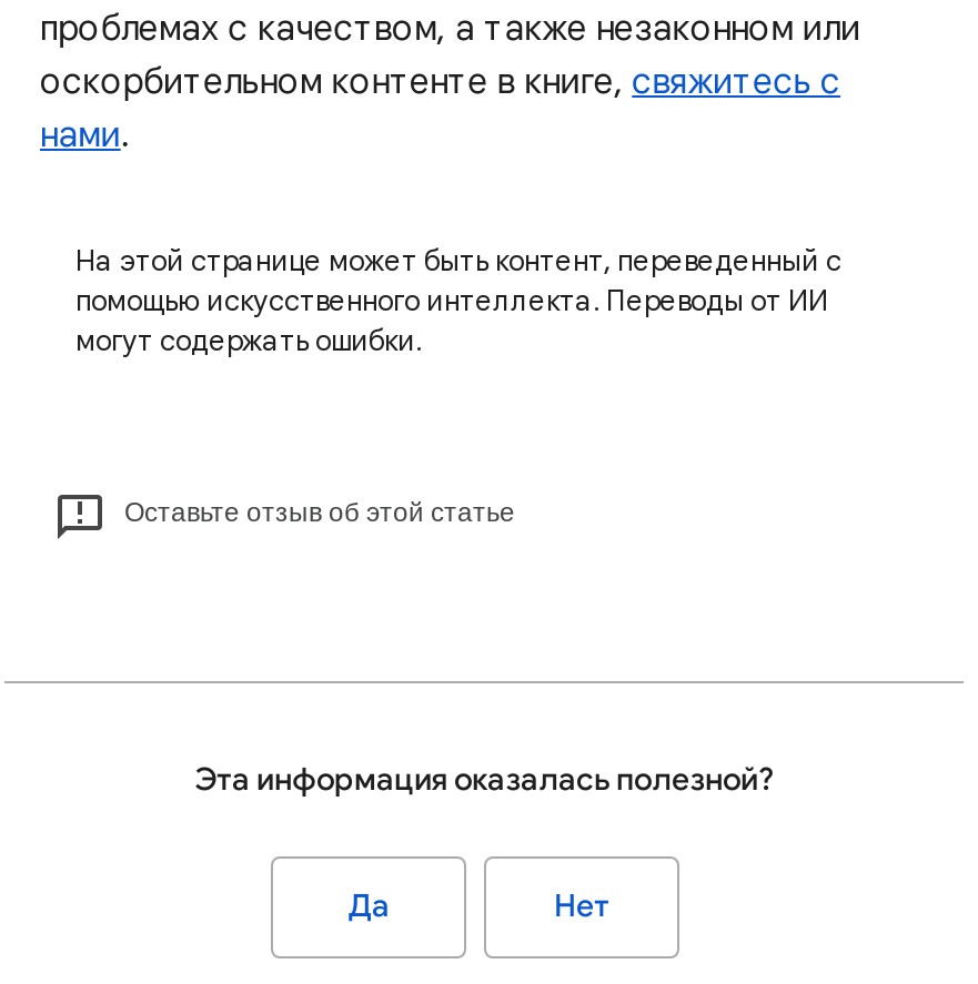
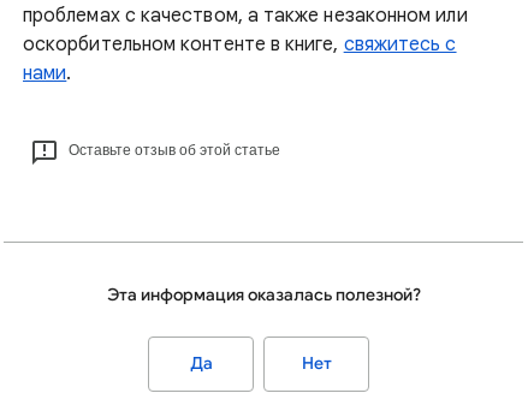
- На этой странице может быть контент, переведенный с
- помощью искусственного интеллекта. Переводы от ИИ
- могут содержать ошибки.
